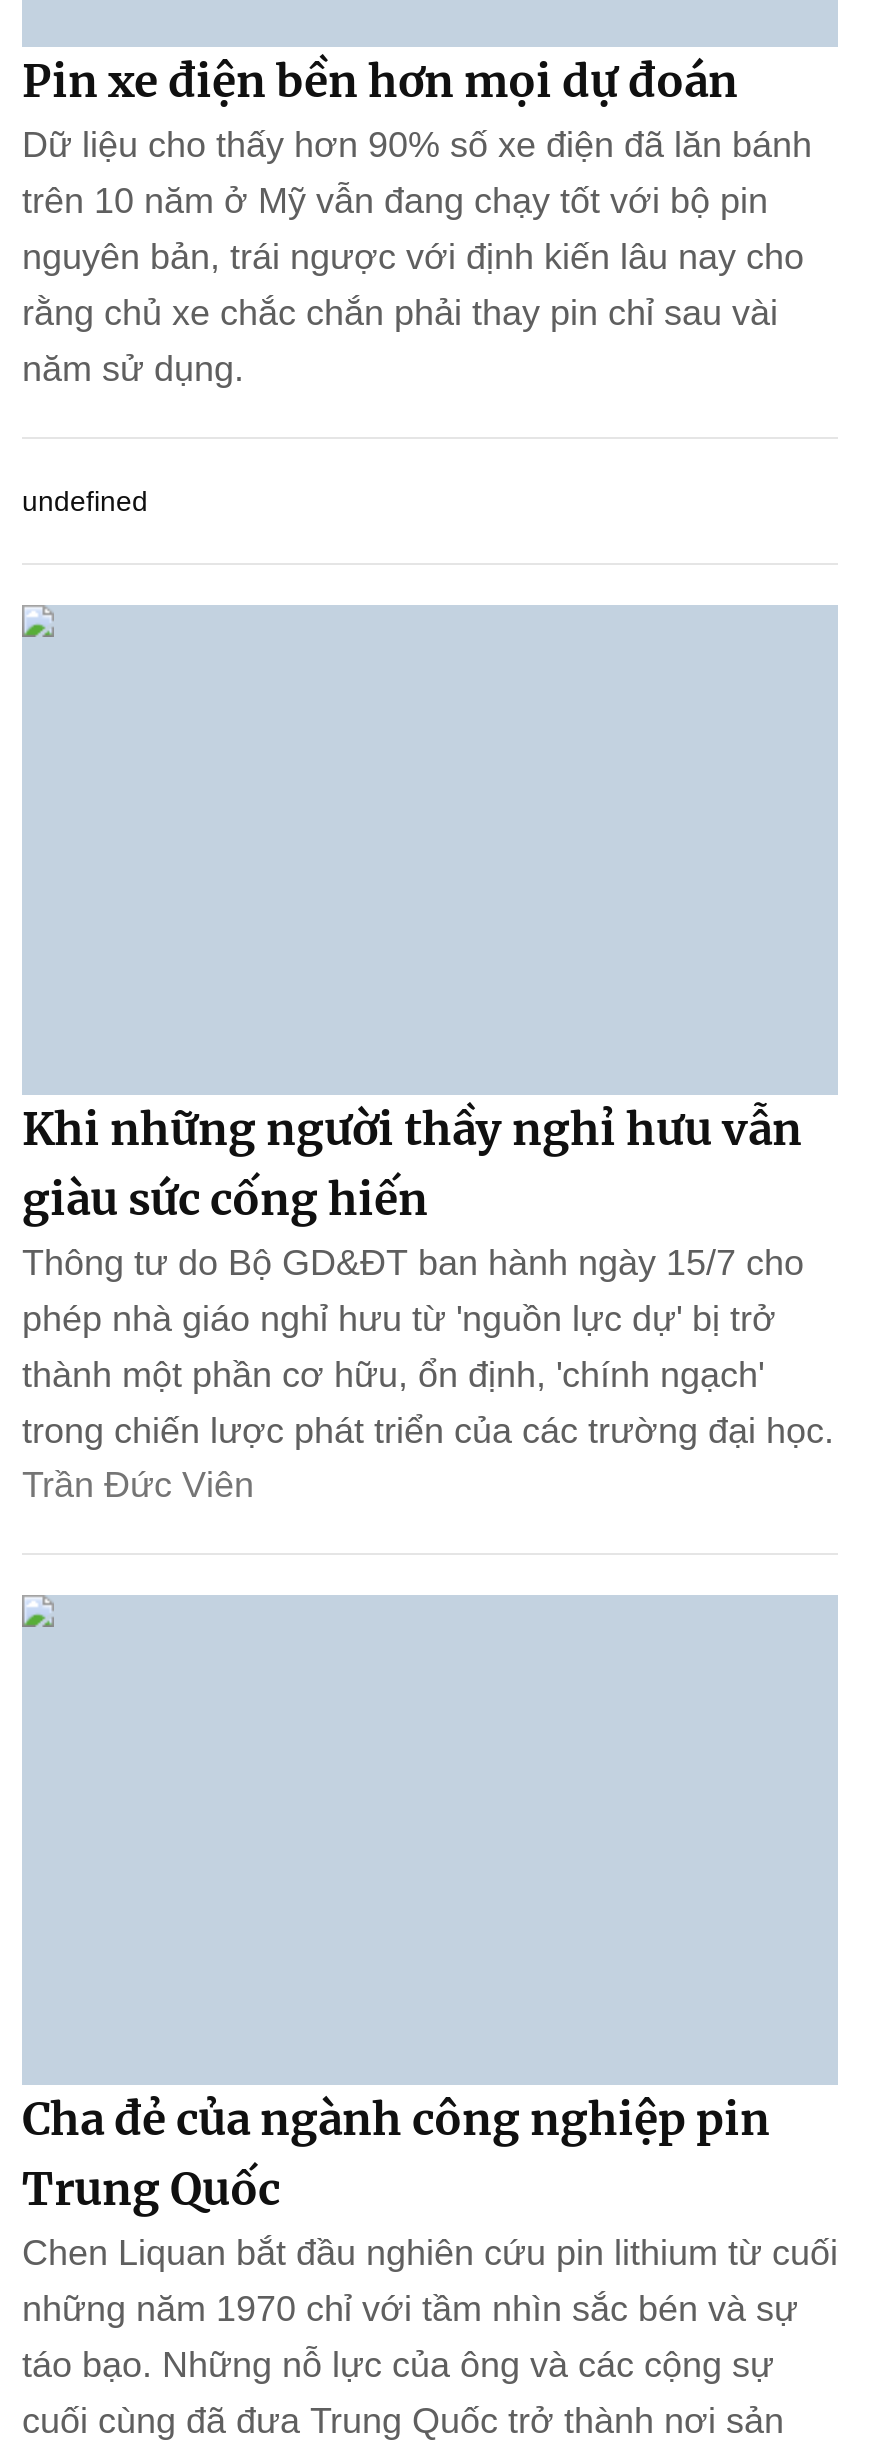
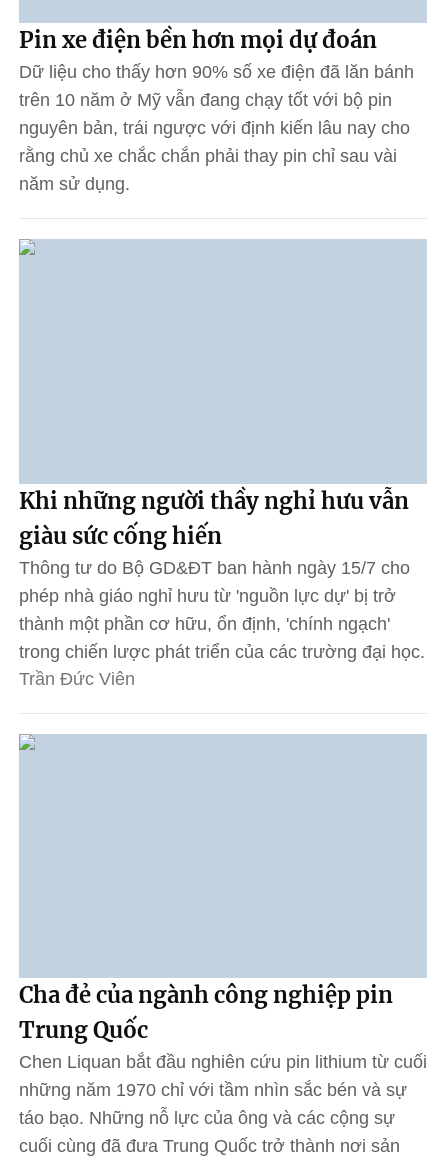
- undefined
